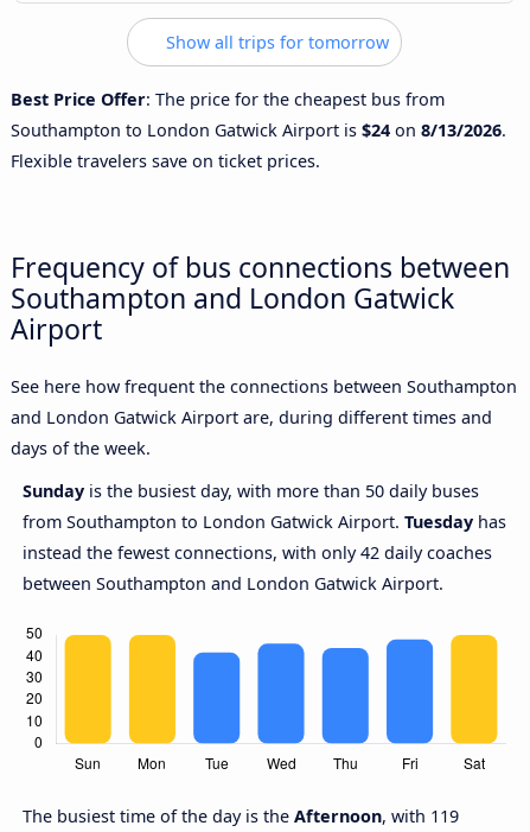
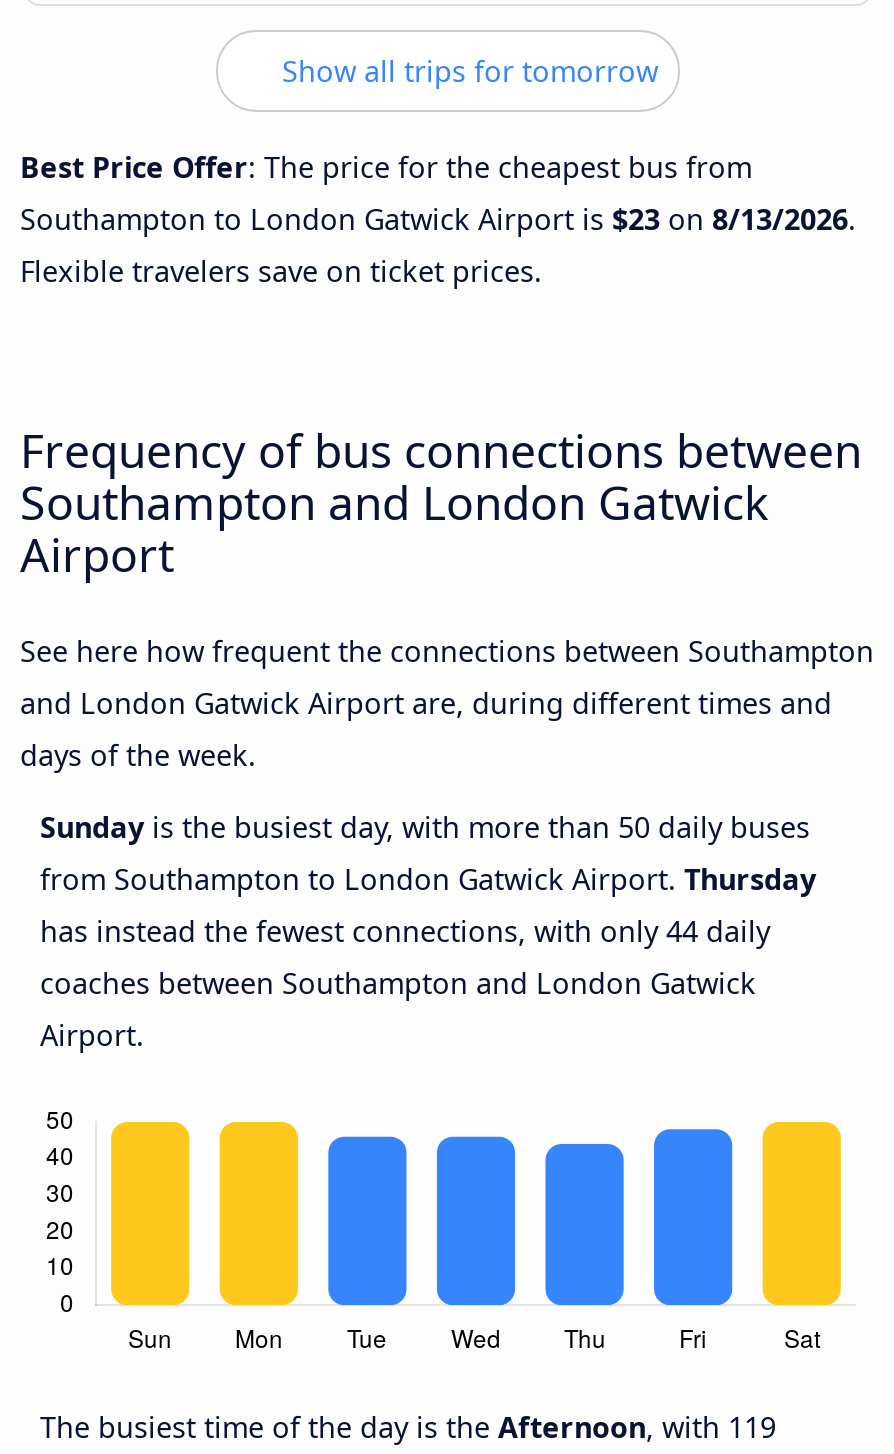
- Southampton to London Gatwick Airport is $24 on 8/13/2026.
+ Southampton to London Gatwick Airport is $23 on 8/13/2026.

- from Southampton to London Gatwick Airport. Tuesday has
- instead the fewest connections, with only 42 daily coaches
- between Southampton and London Gatwick Airport.
+ from Southampton to London Gatwick Airport. Thursday
+ has instead the fewest connections, with only 44 daily
+ coaches between Southampton and London Gatwick
+ Airport.
